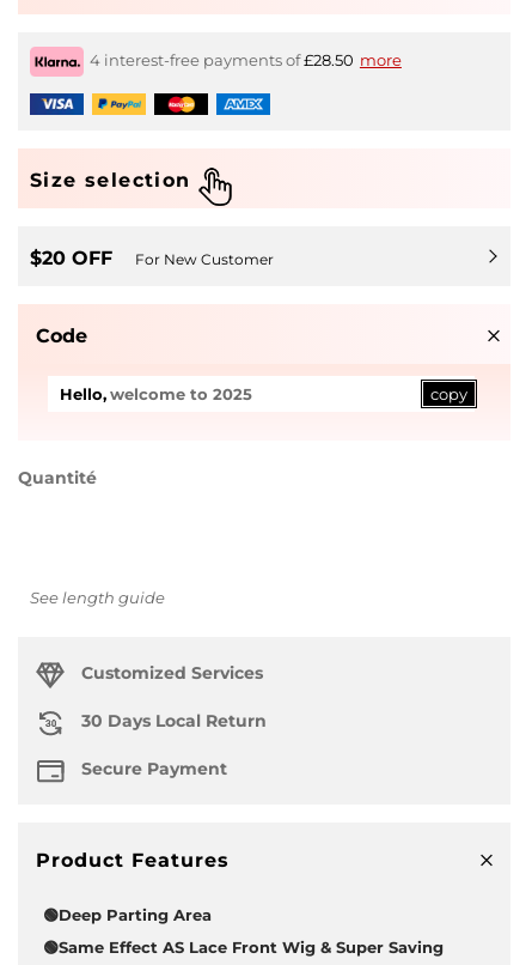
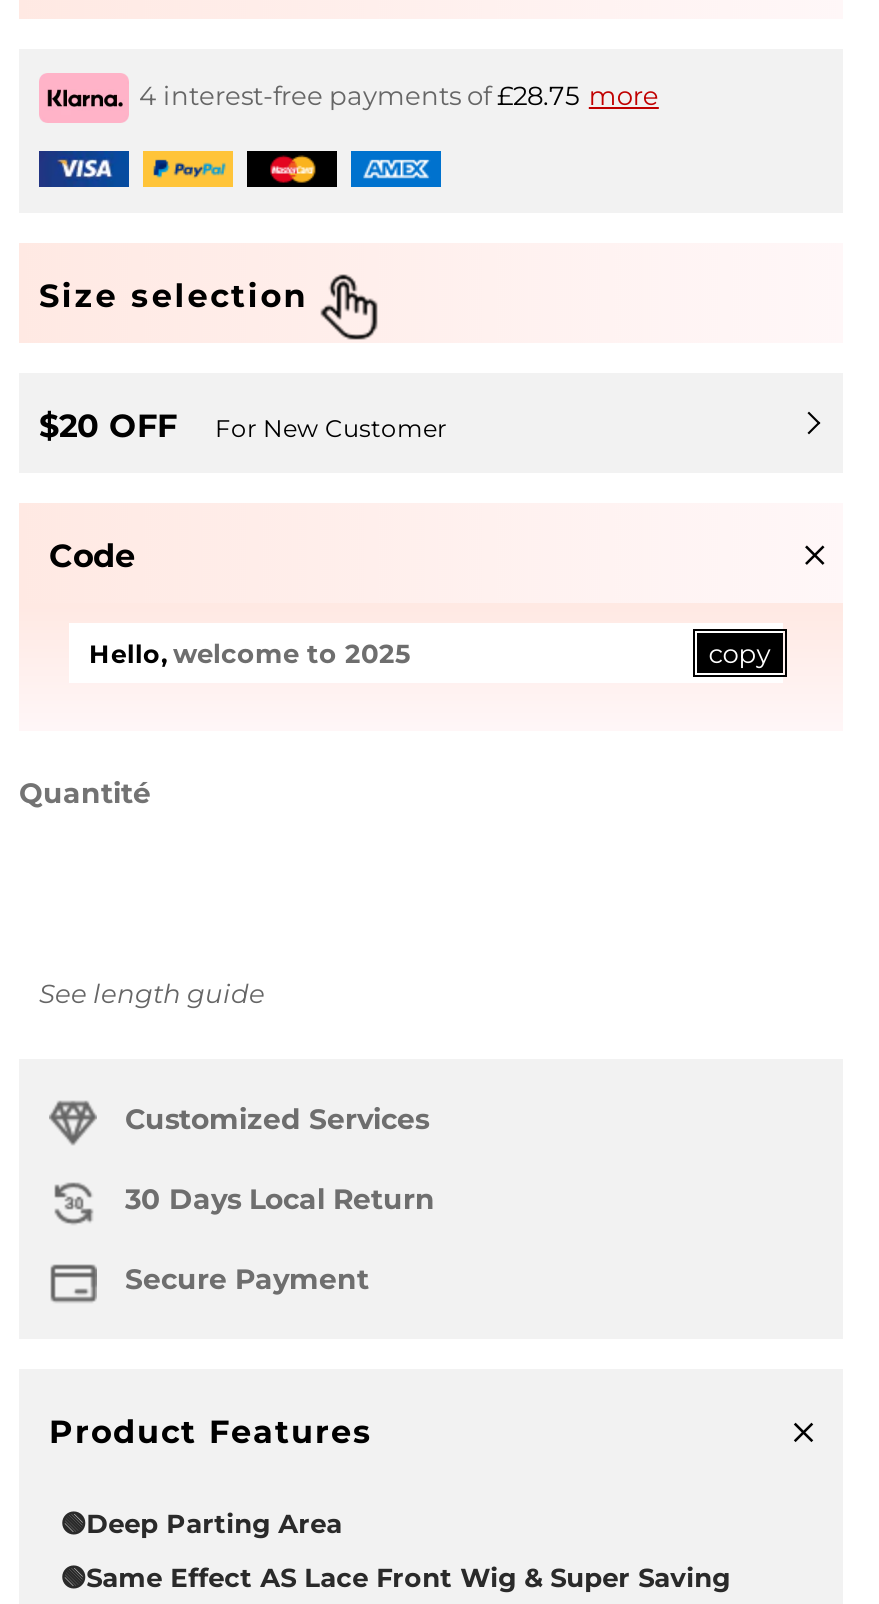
- 4 interest-free payments of £28.50 more
+ 4 interest-free payments of £28.75 more
